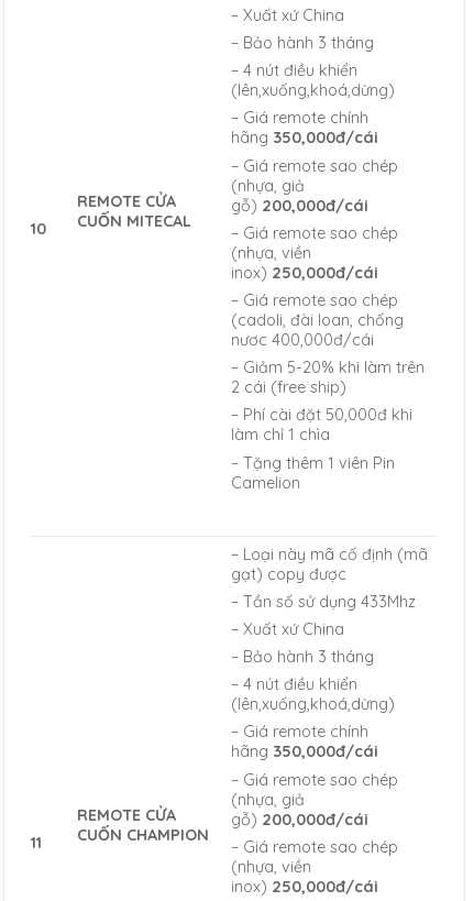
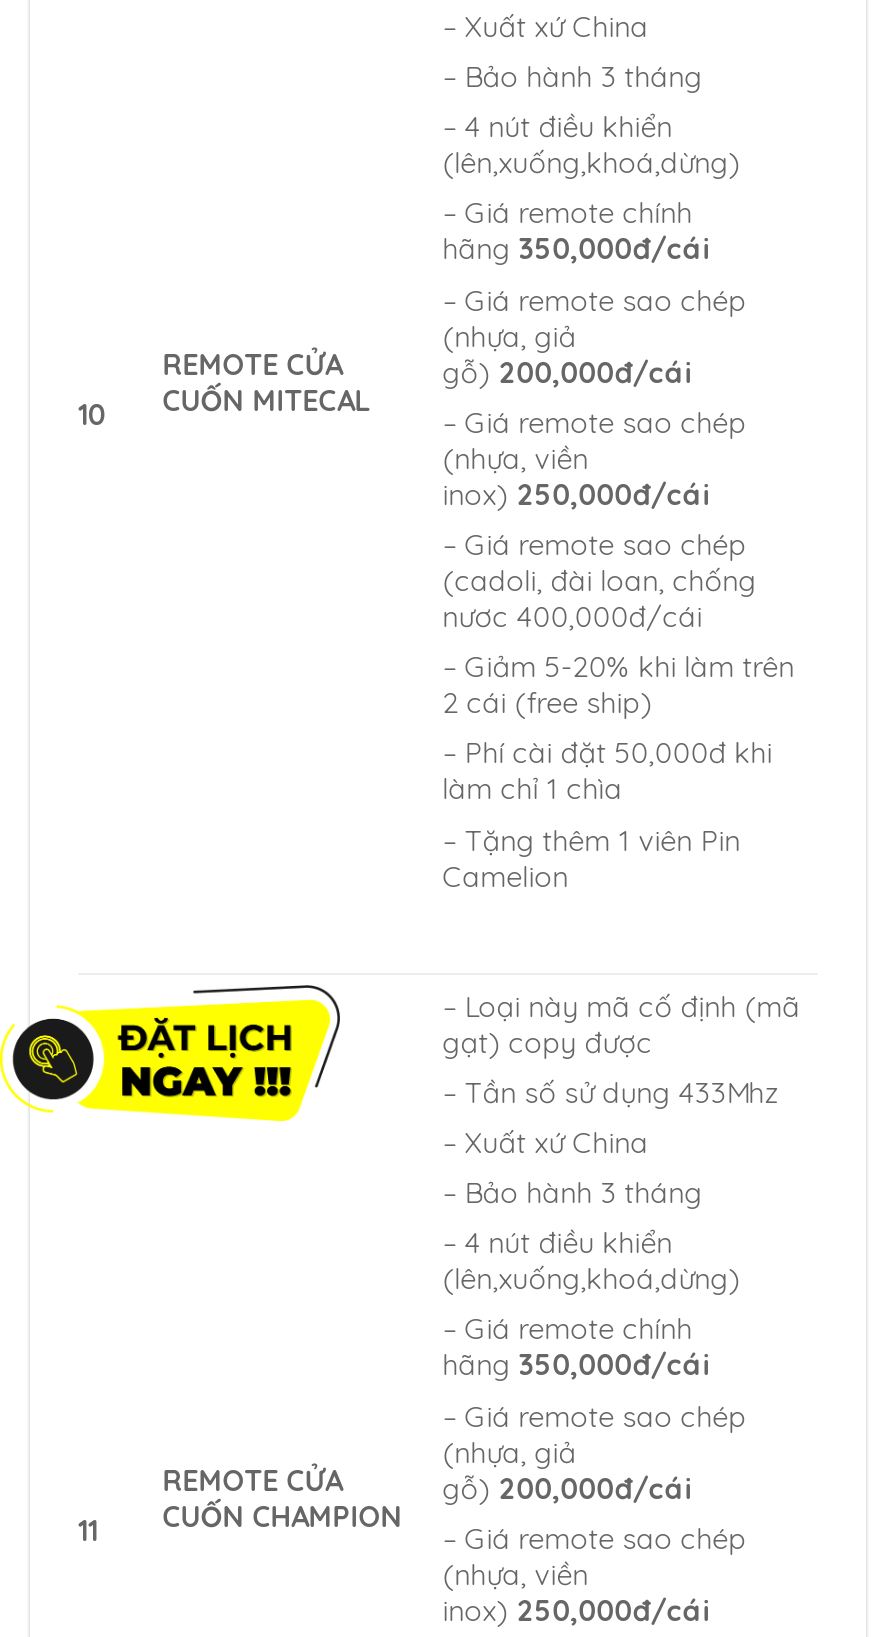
+ [image]
